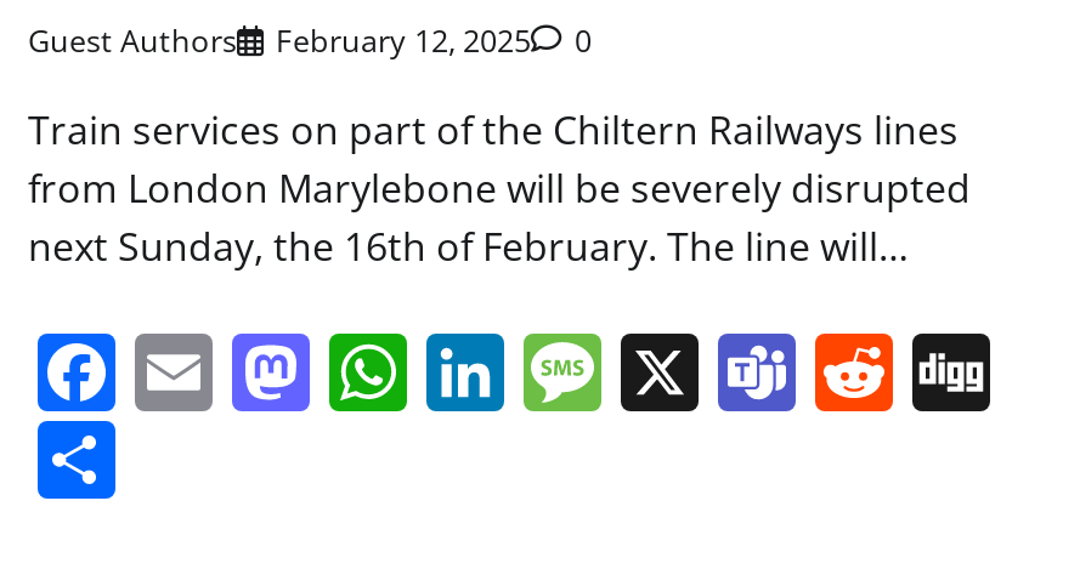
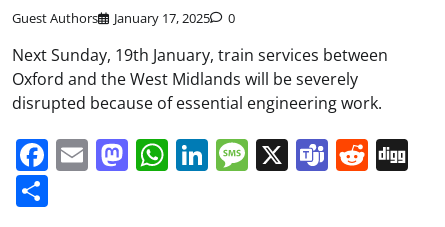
- Guest Authors February 12, 2025 0
+ Guest Authors January 17, 2025 0

- Train services on part of the Chiltern Railways lines
- from London Marylebone will be severely disrupted
- next Sunday, the 16th of February. The line will…
+ Next Sunday, 19th January, train services between
+ Oxford and the West Midlands will be severely
+ disrupted because of essential engineering work.
